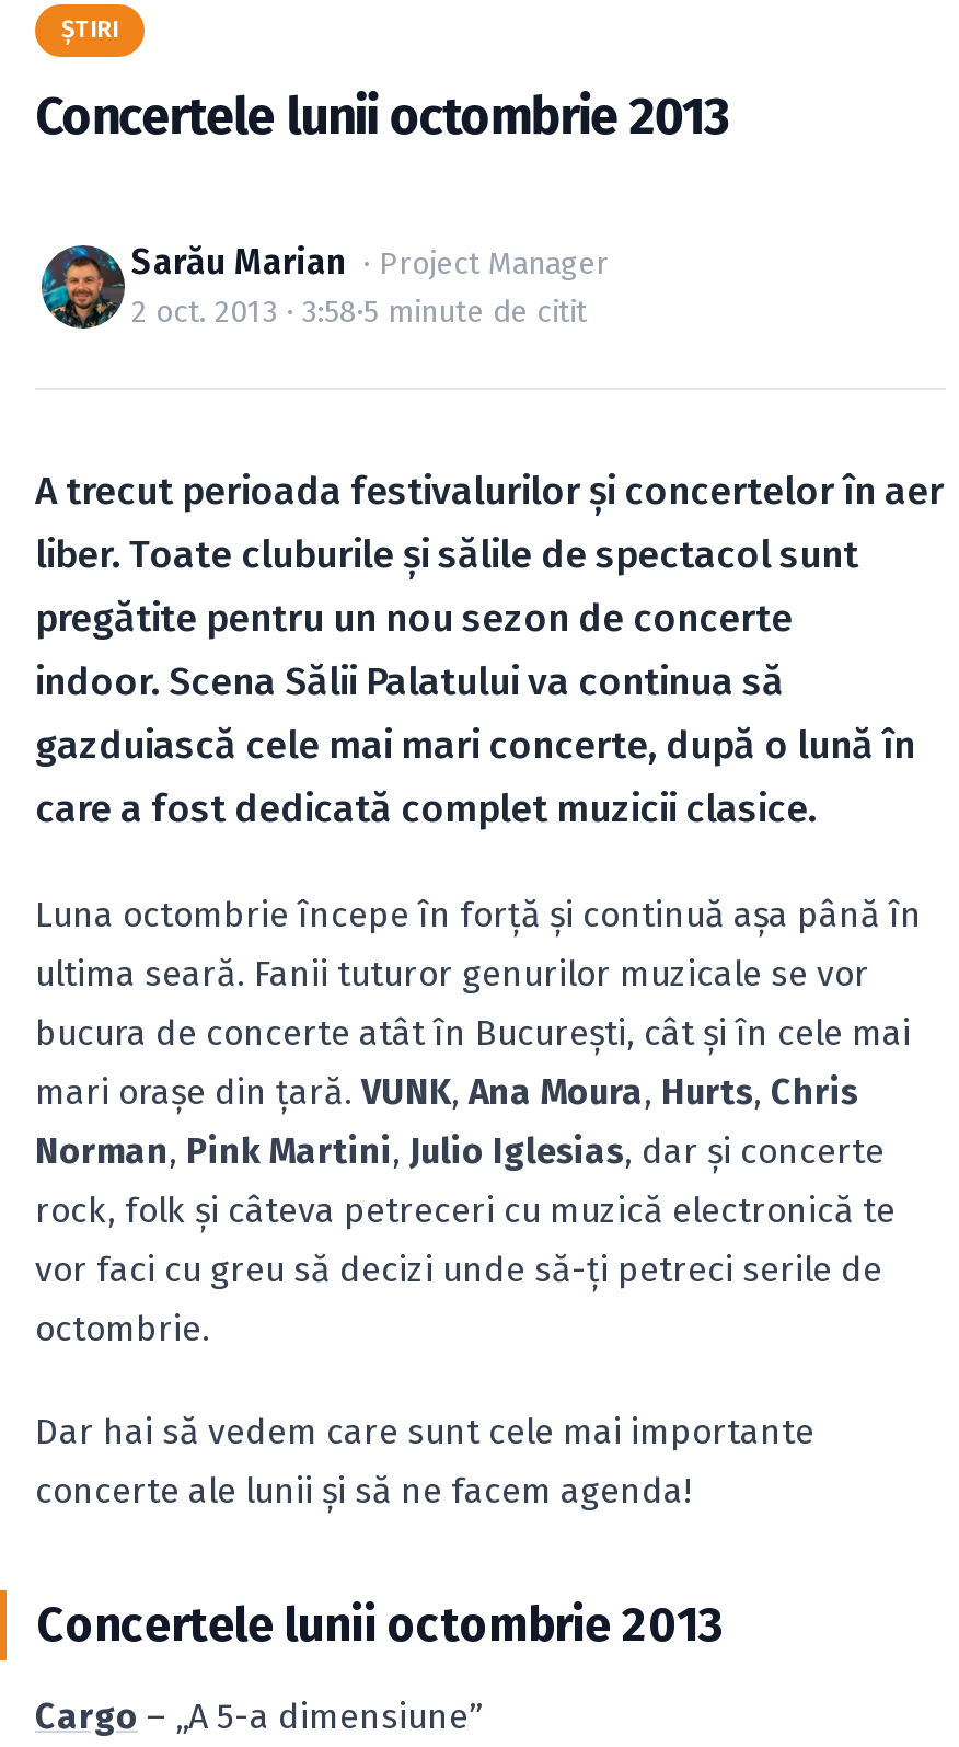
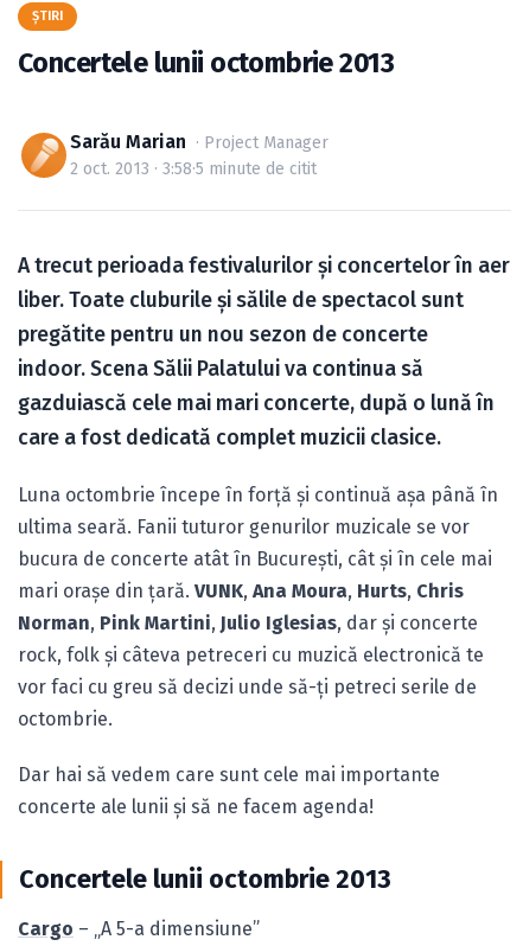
- [image]
+ [image]
